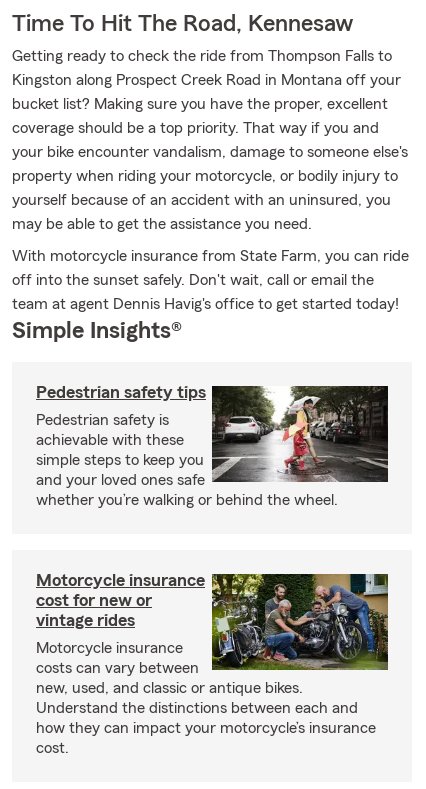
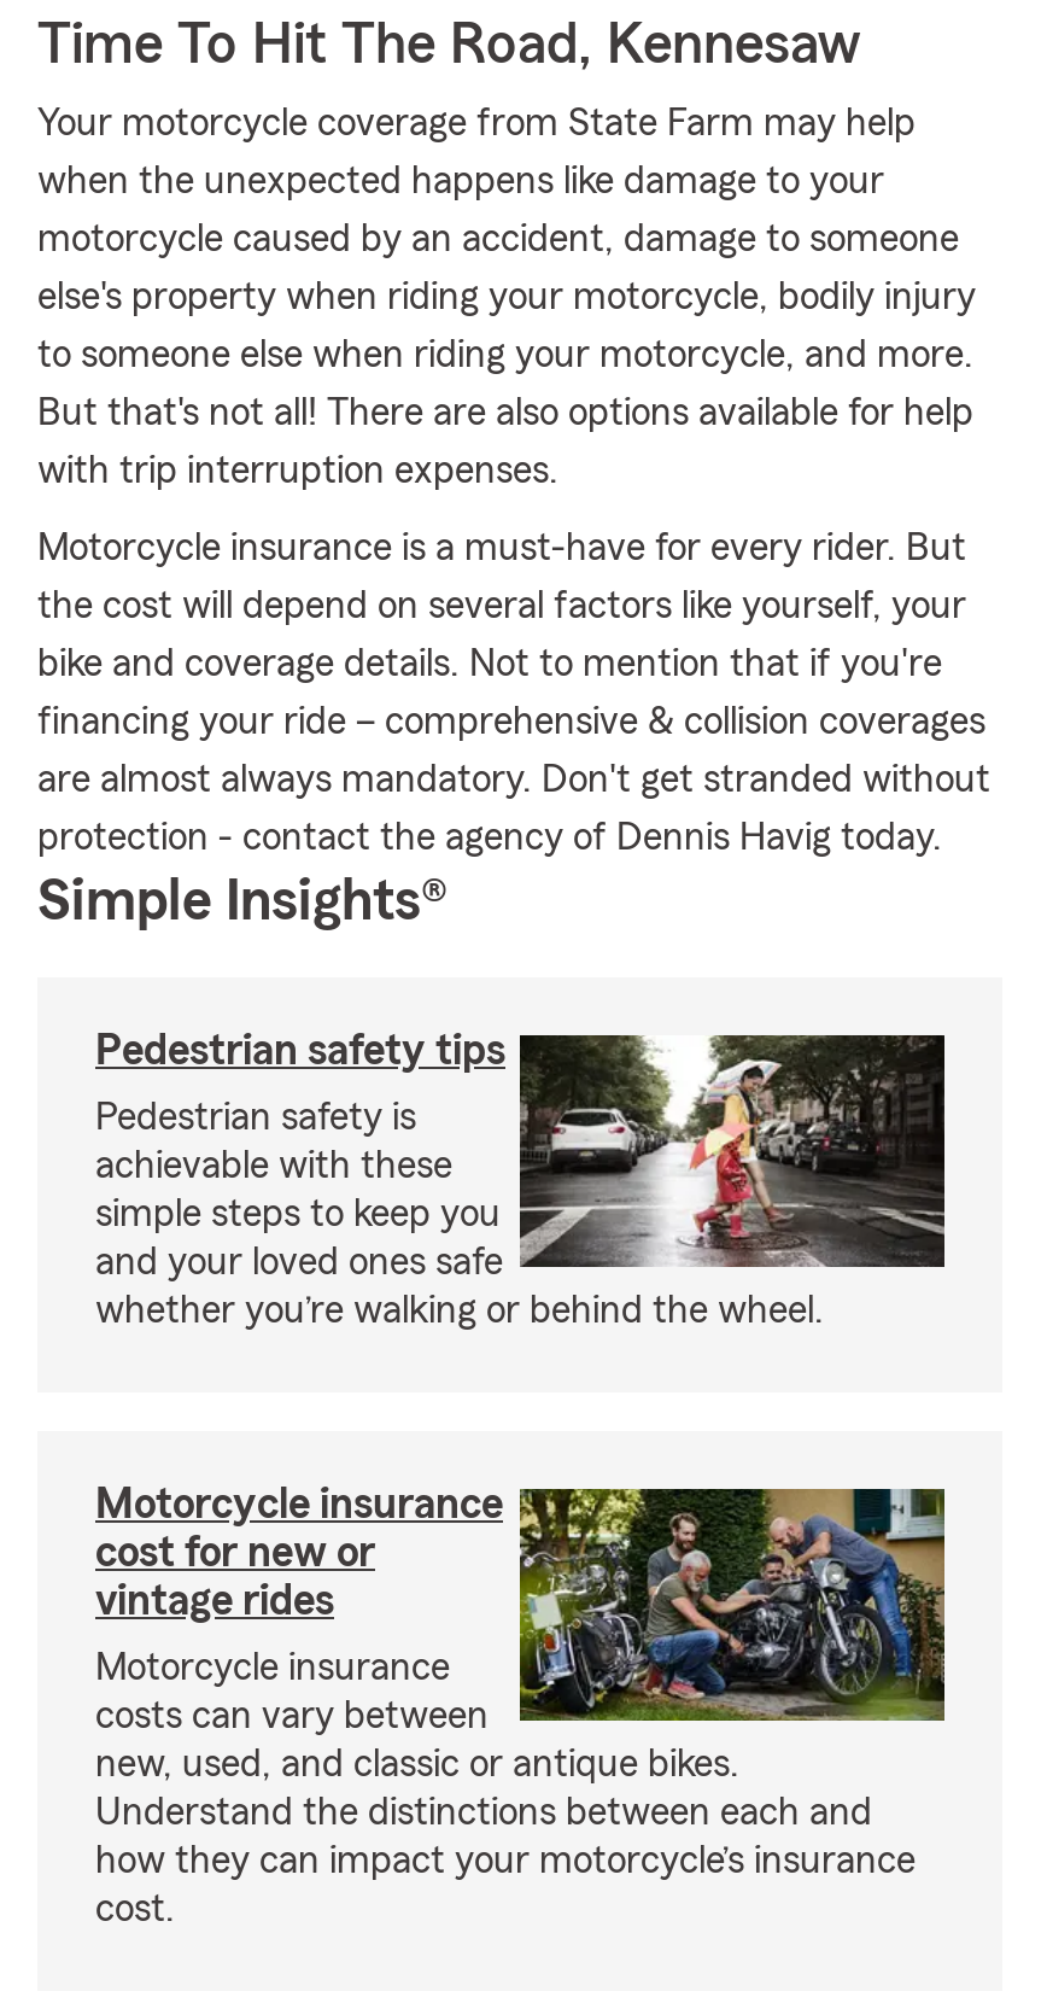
- Getting ready to check the ride from Thompson Falls to
- Kingston along Prospect Creek Road in Montana off your
- bucket list? Making sure you have the proper, excellent
- coverage should be a top priority. That way if you and
- your bike encounter vandalism, damage to someone else's
- property when riding your motorcycle, or bodily injury to
- yourself because of an accident with an uninsured, you
- may be able to get the assistance you need.
- With motorcycle insurance from State Farm, you can ride
- off into the sunset safely. Don't wait, call or email the
- team at agent Dennis Havig's office to get started today!
+ Your motorcycle coverage from State Farm may help
+ when the unexpected happens like damage to your
+ motorcycle caused by an accident, damage to someone
+ else's property when riding your motorcycle, bodily injury
+ to someone else when riding your motorcycle, and more.
+ But that's not all! There are also options available for help
+ with trip interruption expenses.
+ Motorcycle insurance is a must-have for every rider. But
+ the cost will depend on several factors like yourself, your
+ bike and coverage details. Not to mention that if you're
+ financing your ride – comprehensive & collision coverages
+ are almost always mandatory. Don't get stranded without
+ protection - contact the agency of Dennis Havig today.
